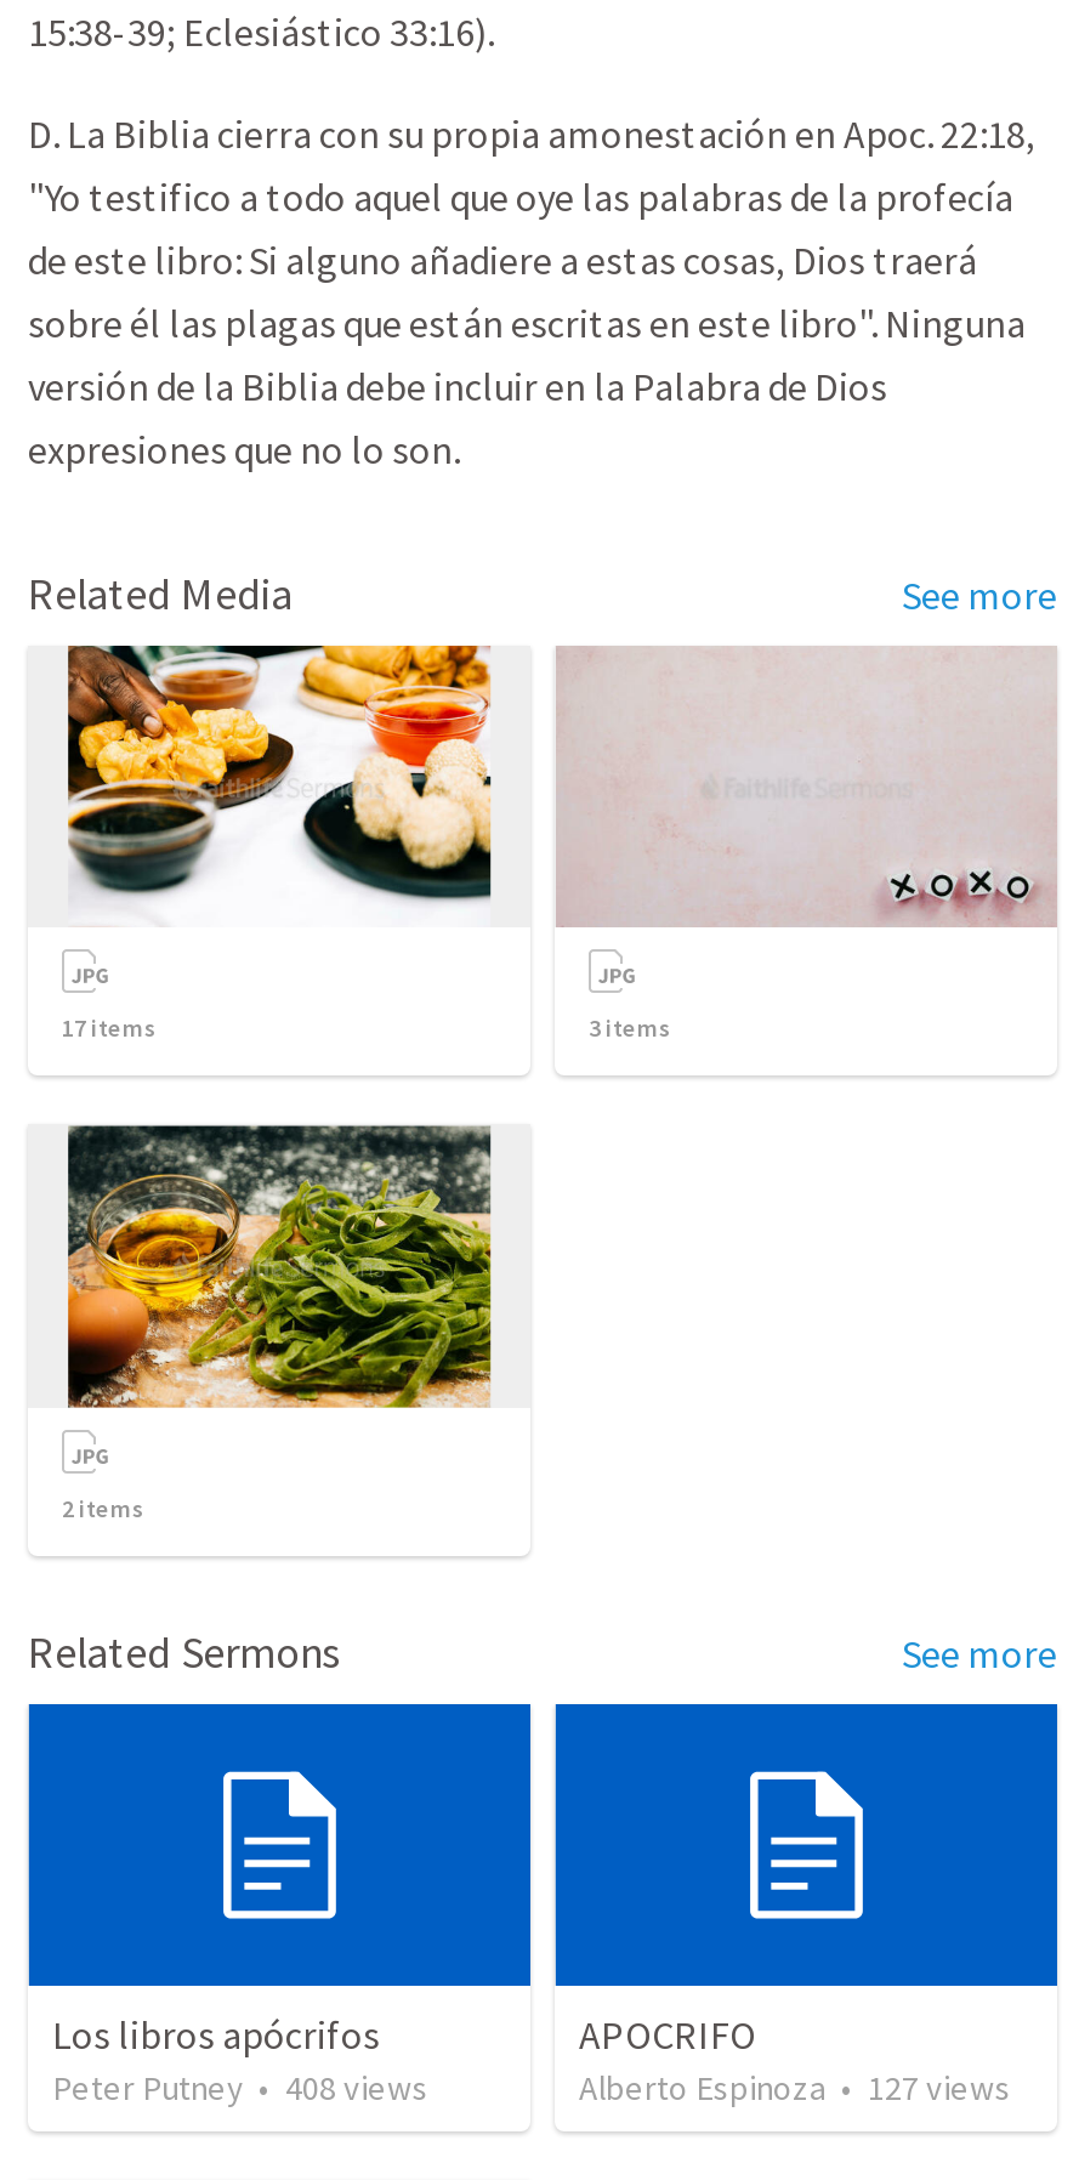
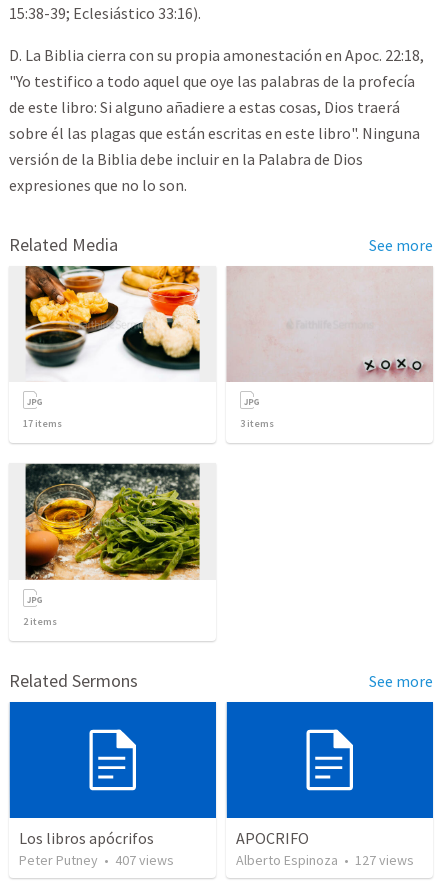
- Peter Putney • 408 views
+ Peter Putney • 407 views
